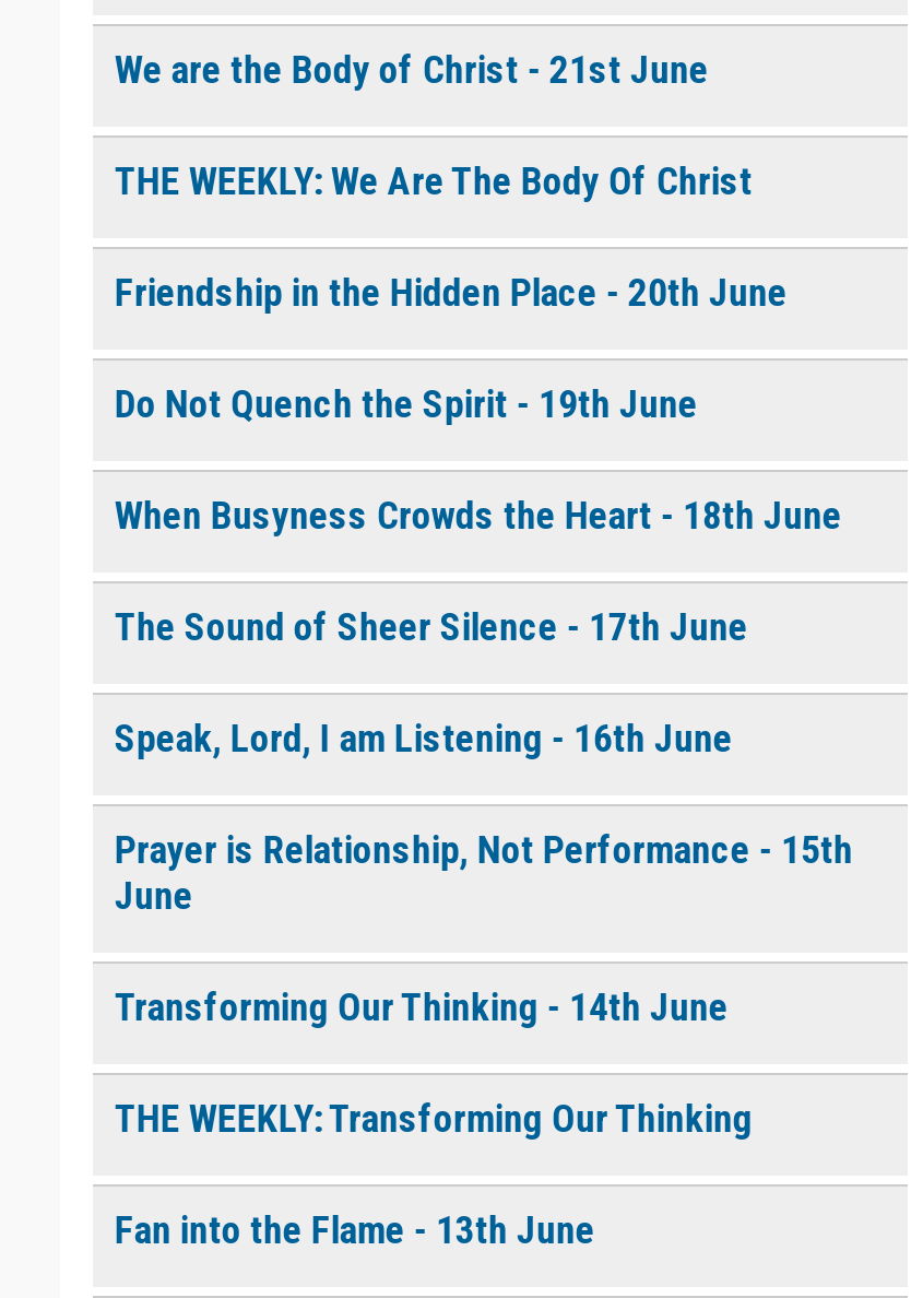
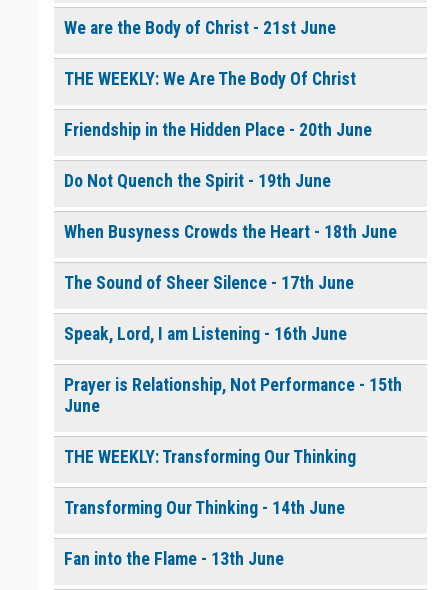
moved down: Transforming Our Thinking - 14th June

moved up: THE WEEKLY: Transforming Our Thinking
